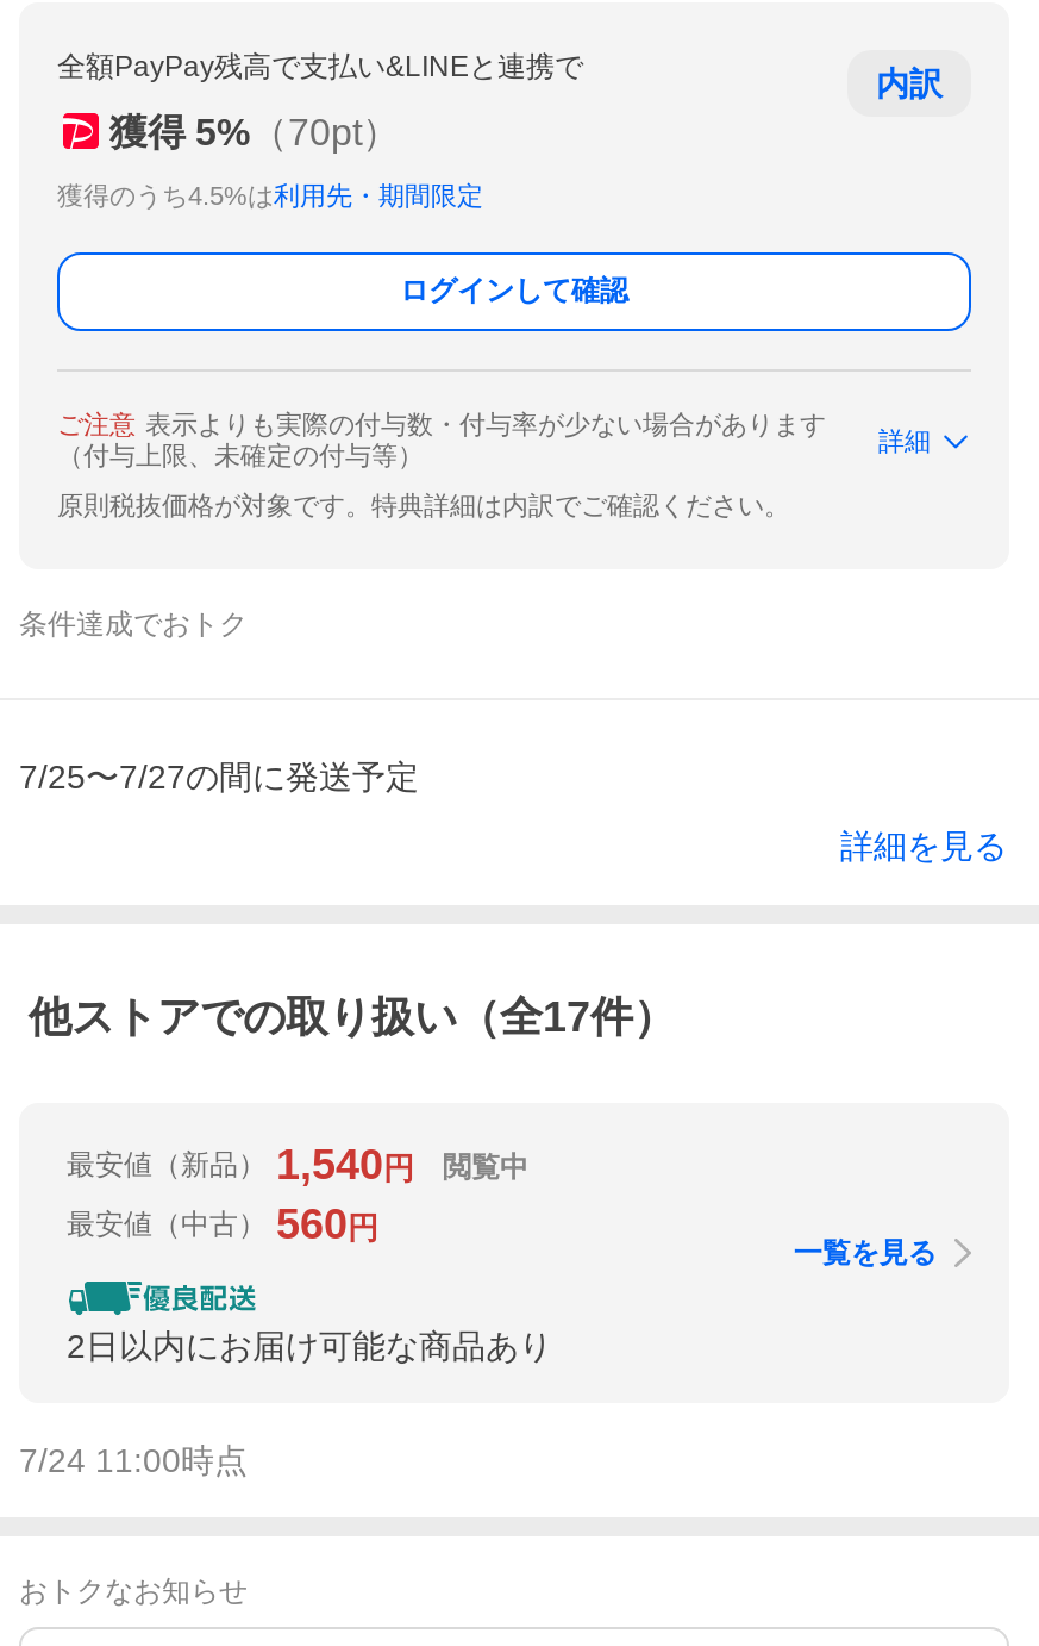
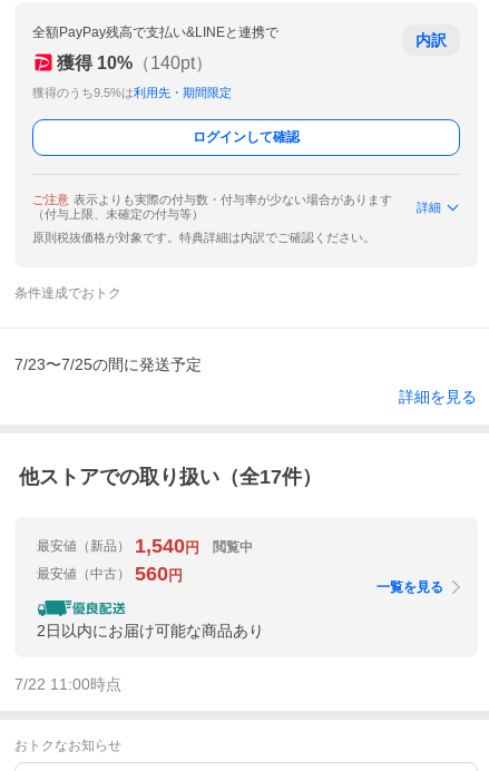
- 獲得 5%（70pt）
+ 獲得 10%（140pt）

- 獲得のうち4.5%は利用先・期間限定
+ 獲得のうち9.5%は利用先・期間限定

- 7/25〜7/27の間に発送予定
+ 7/23〜7/25の間に発送予定

- 7/24 11:00時点
+ 7/22 11:00時点
